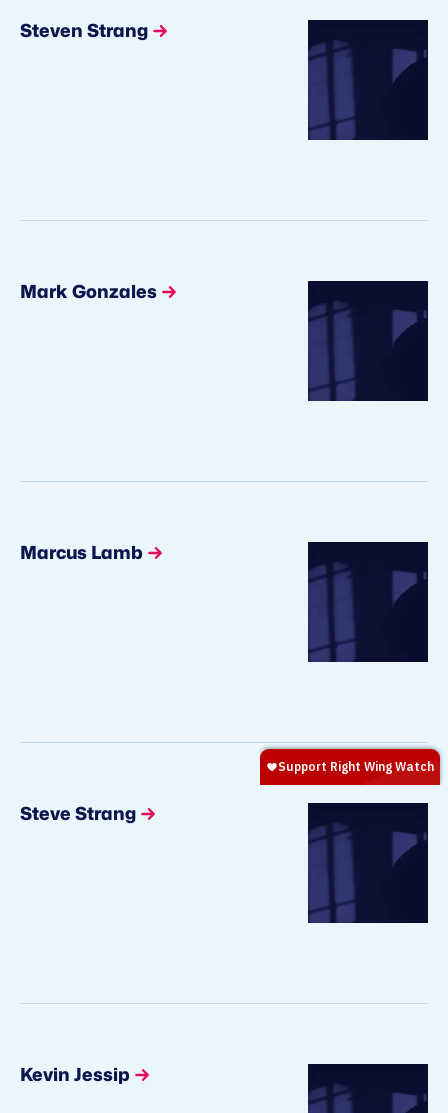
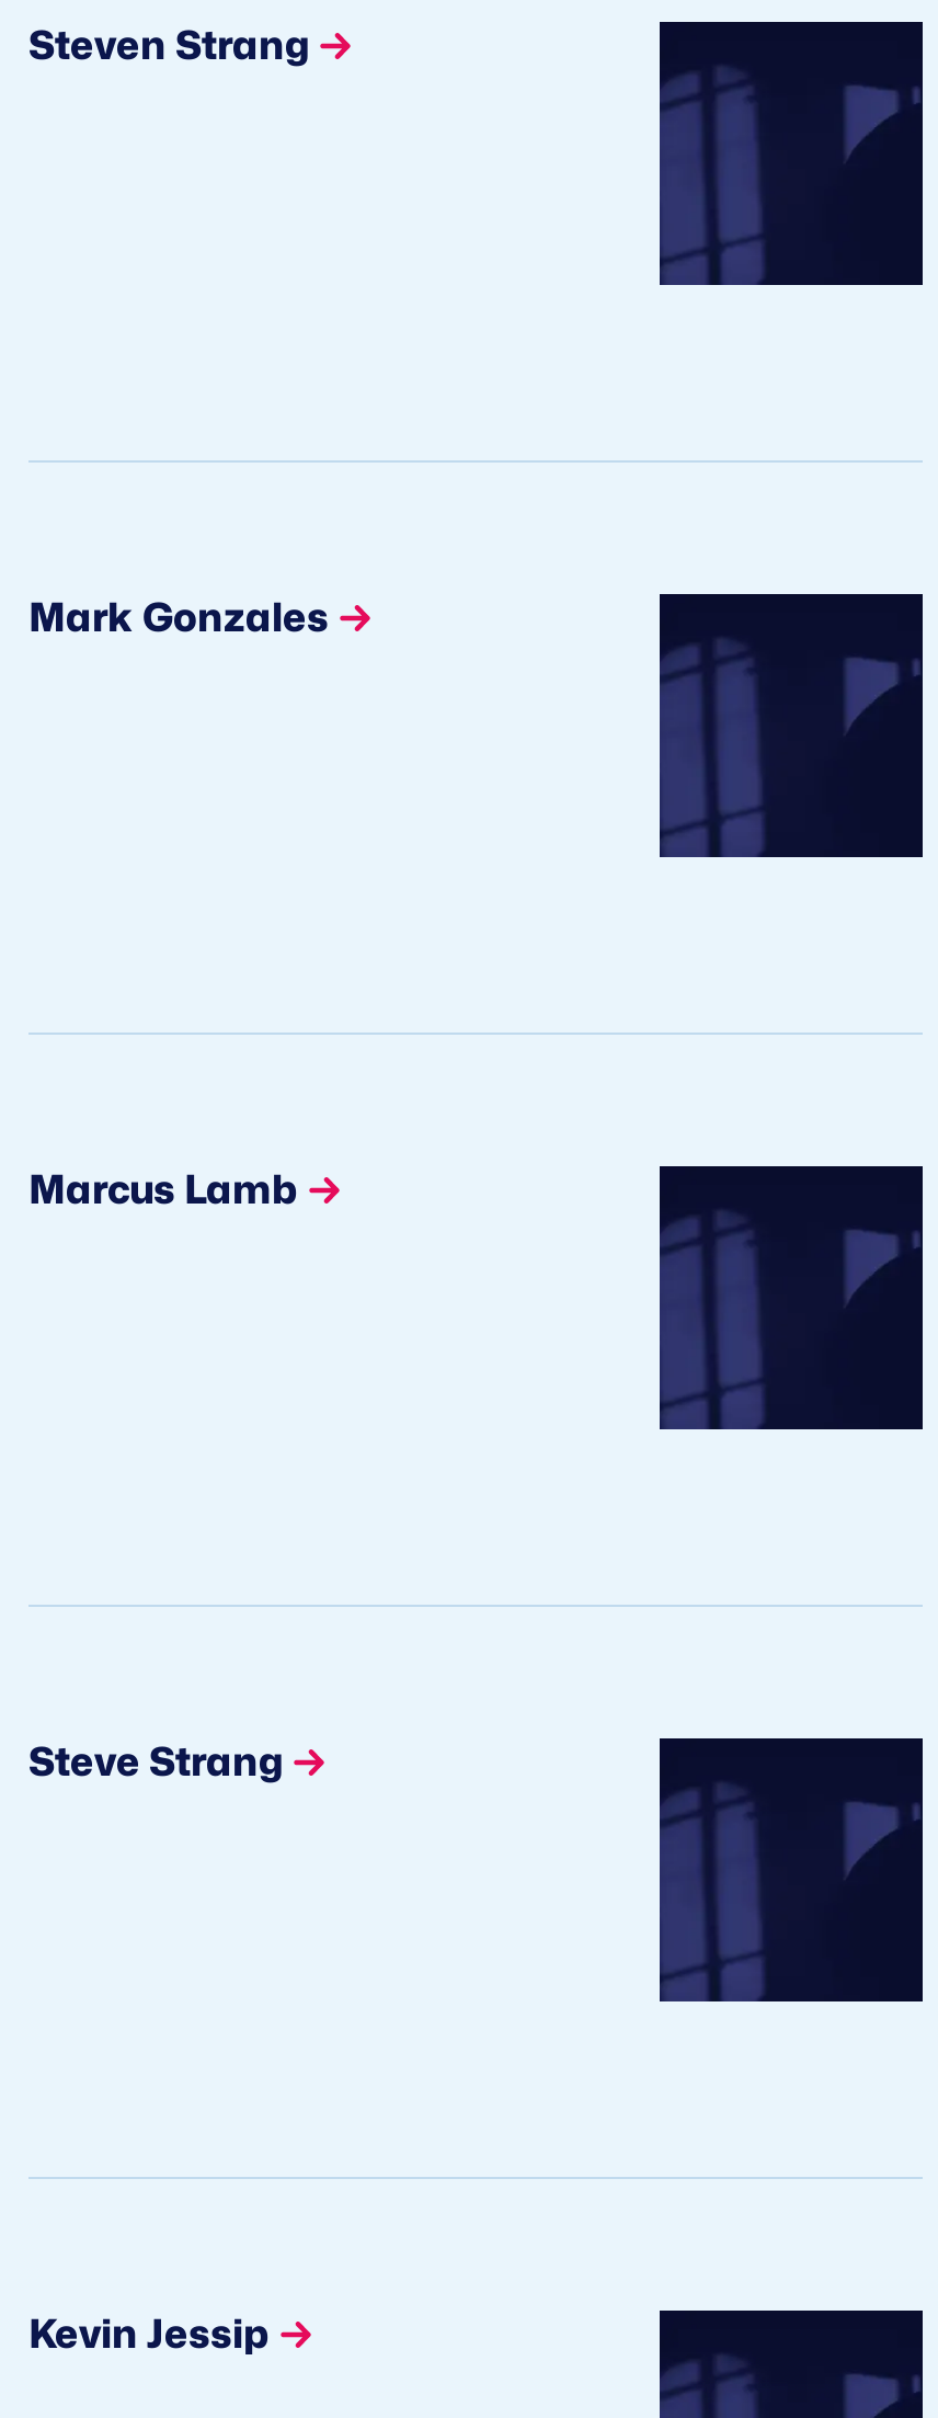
- [image]
